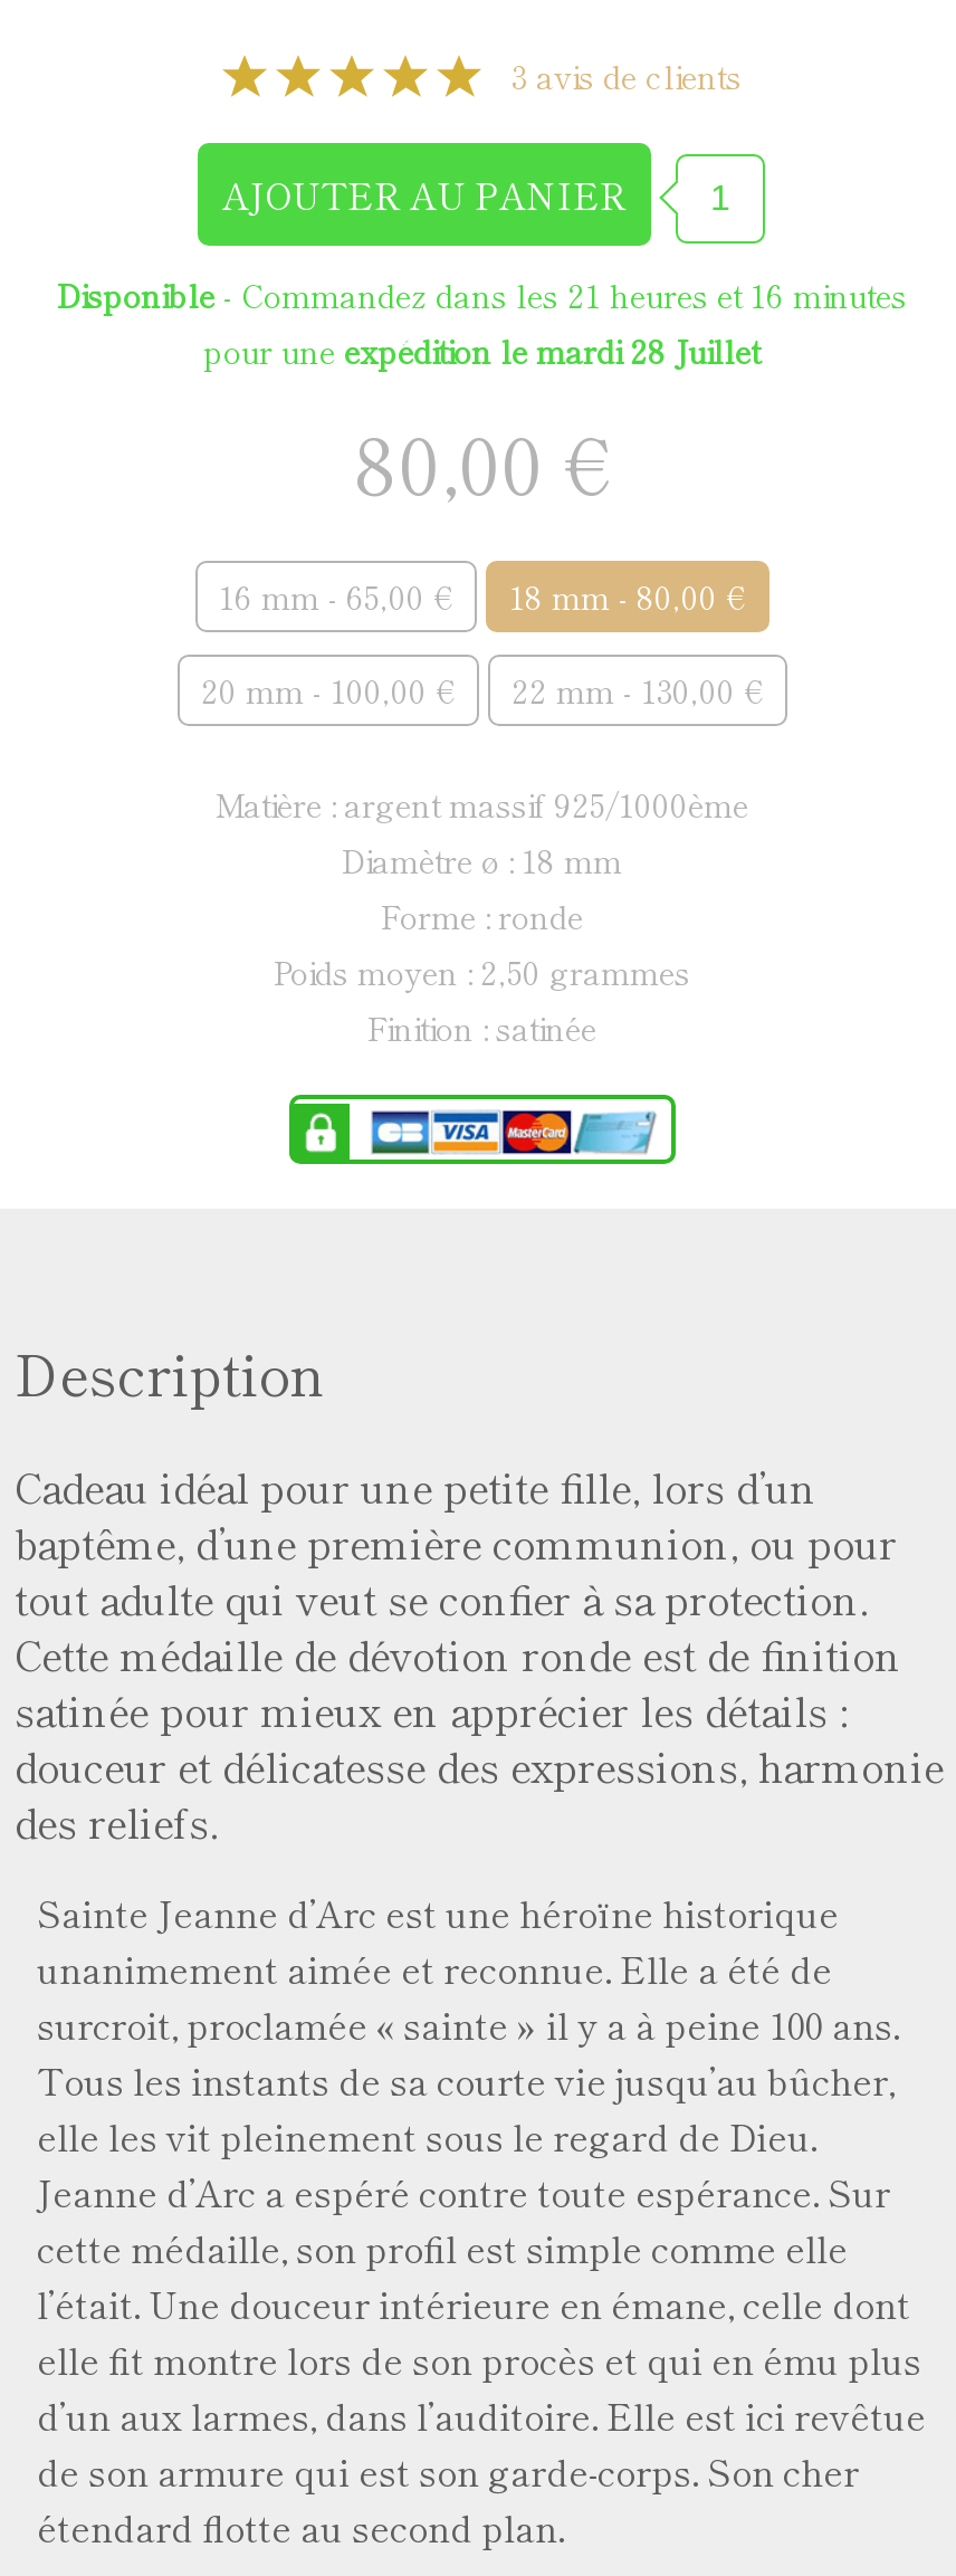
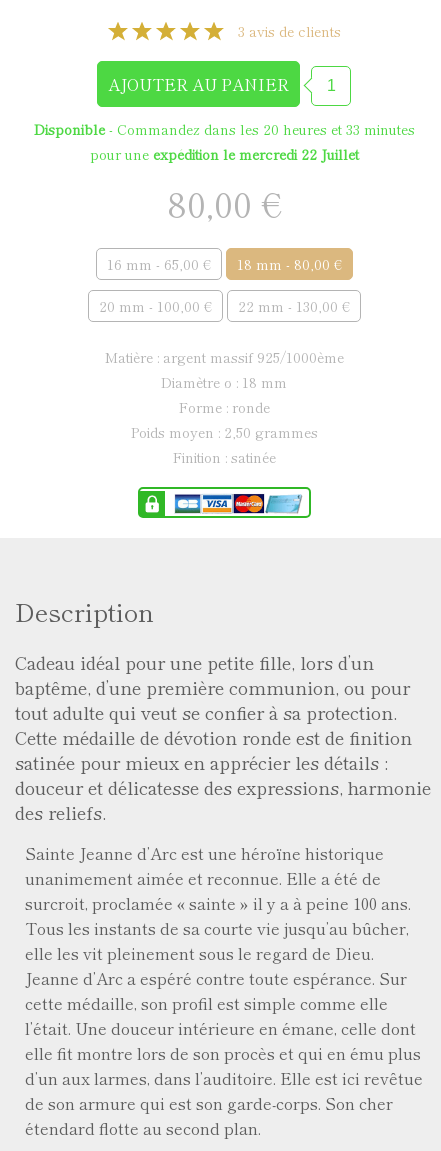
- Disponible - Commandez dans les 21 heures et 16 minutes
+ Disponible - Commandez dans les 20 heures et 33 minutes

- pour une expédition le mardi 28 Juillet
+ pour une expédition le mercredi 22 Juillet
